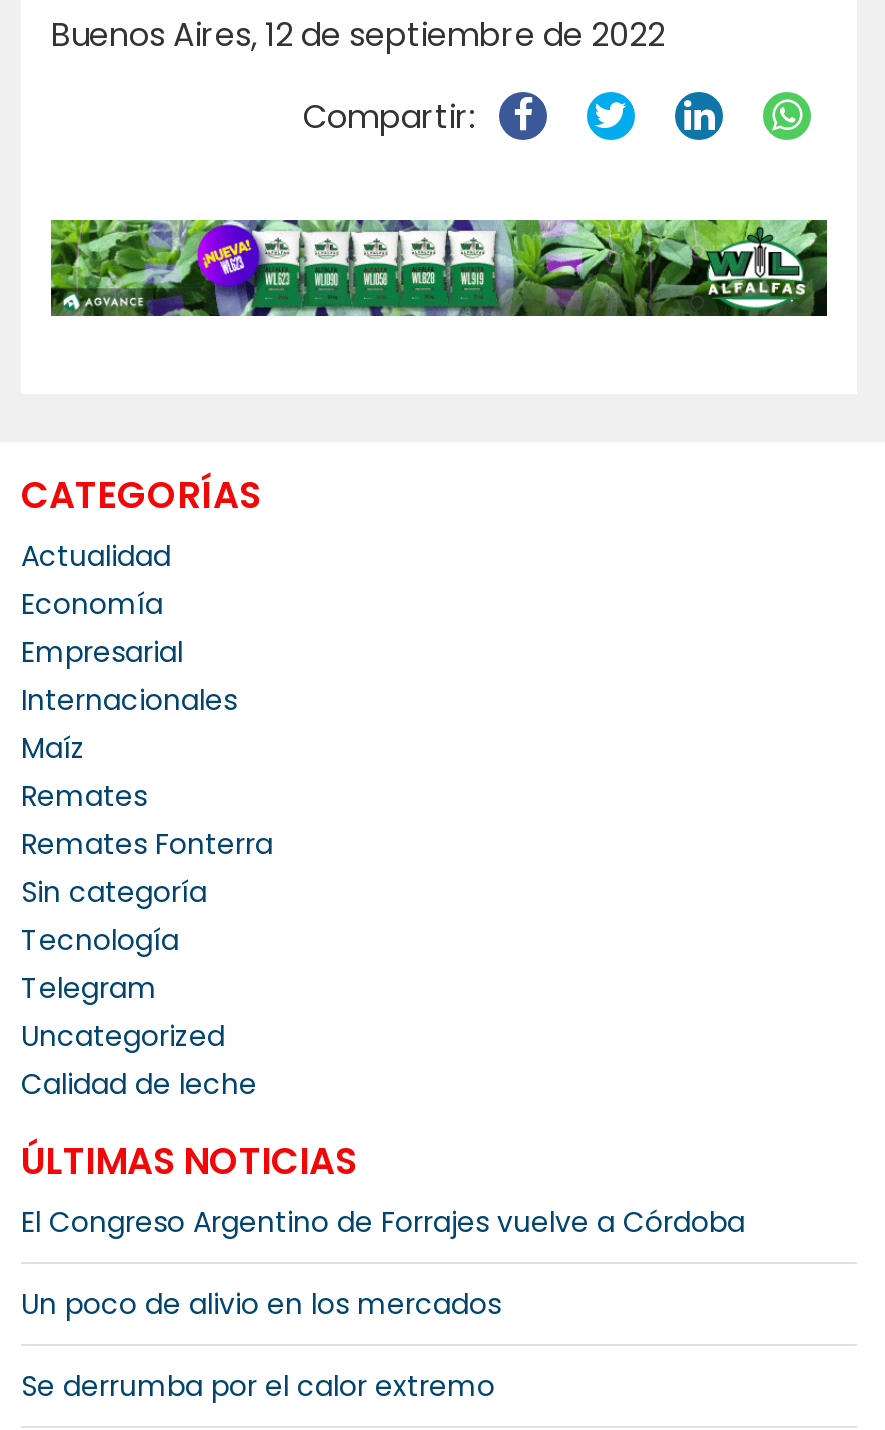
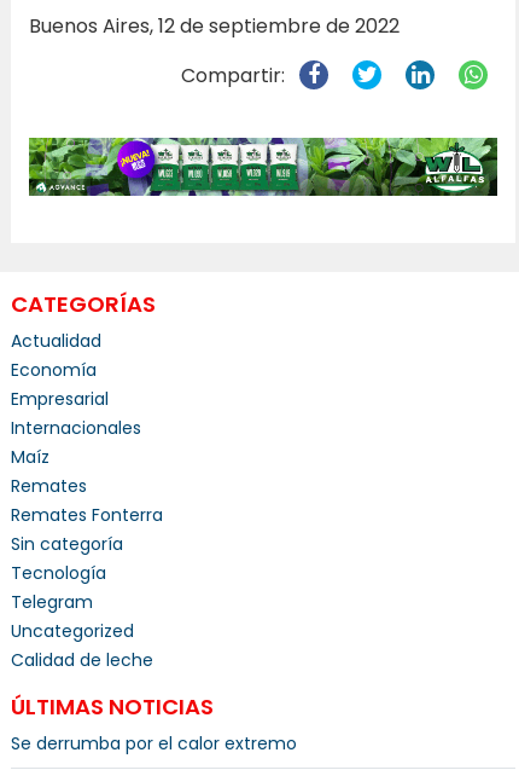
- El Congreso Argentino de Forrajes vuelve a Córdoba
- Un poco de alivio en los mercados
